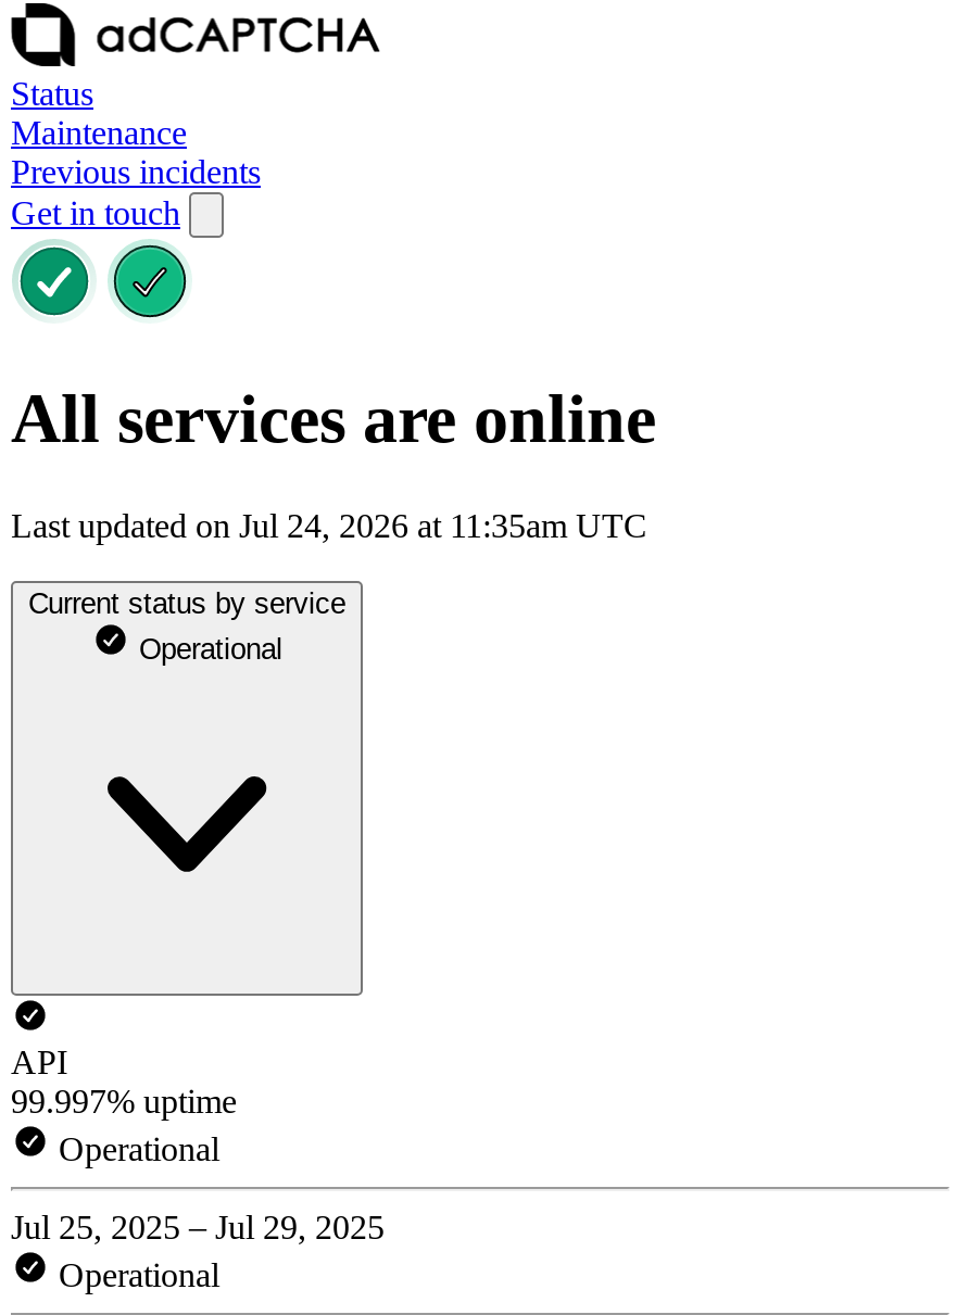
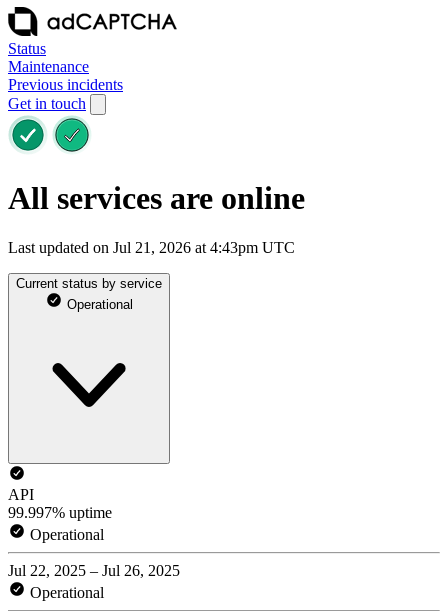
- Last updated on Jul 24, 2026 at 11:35am UTC
+ Last updated on Jul 21, 2026 at 4:43pm UTC

- Jul 25, 2025 – Jul 29, 2025
+ Jul 22, 2025 – Jul 26, 2025
